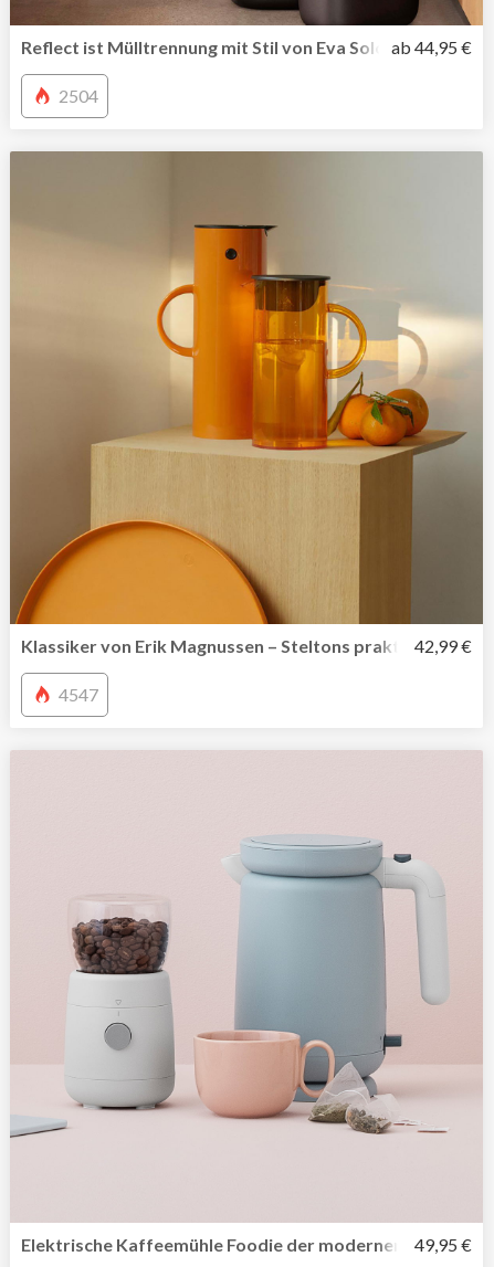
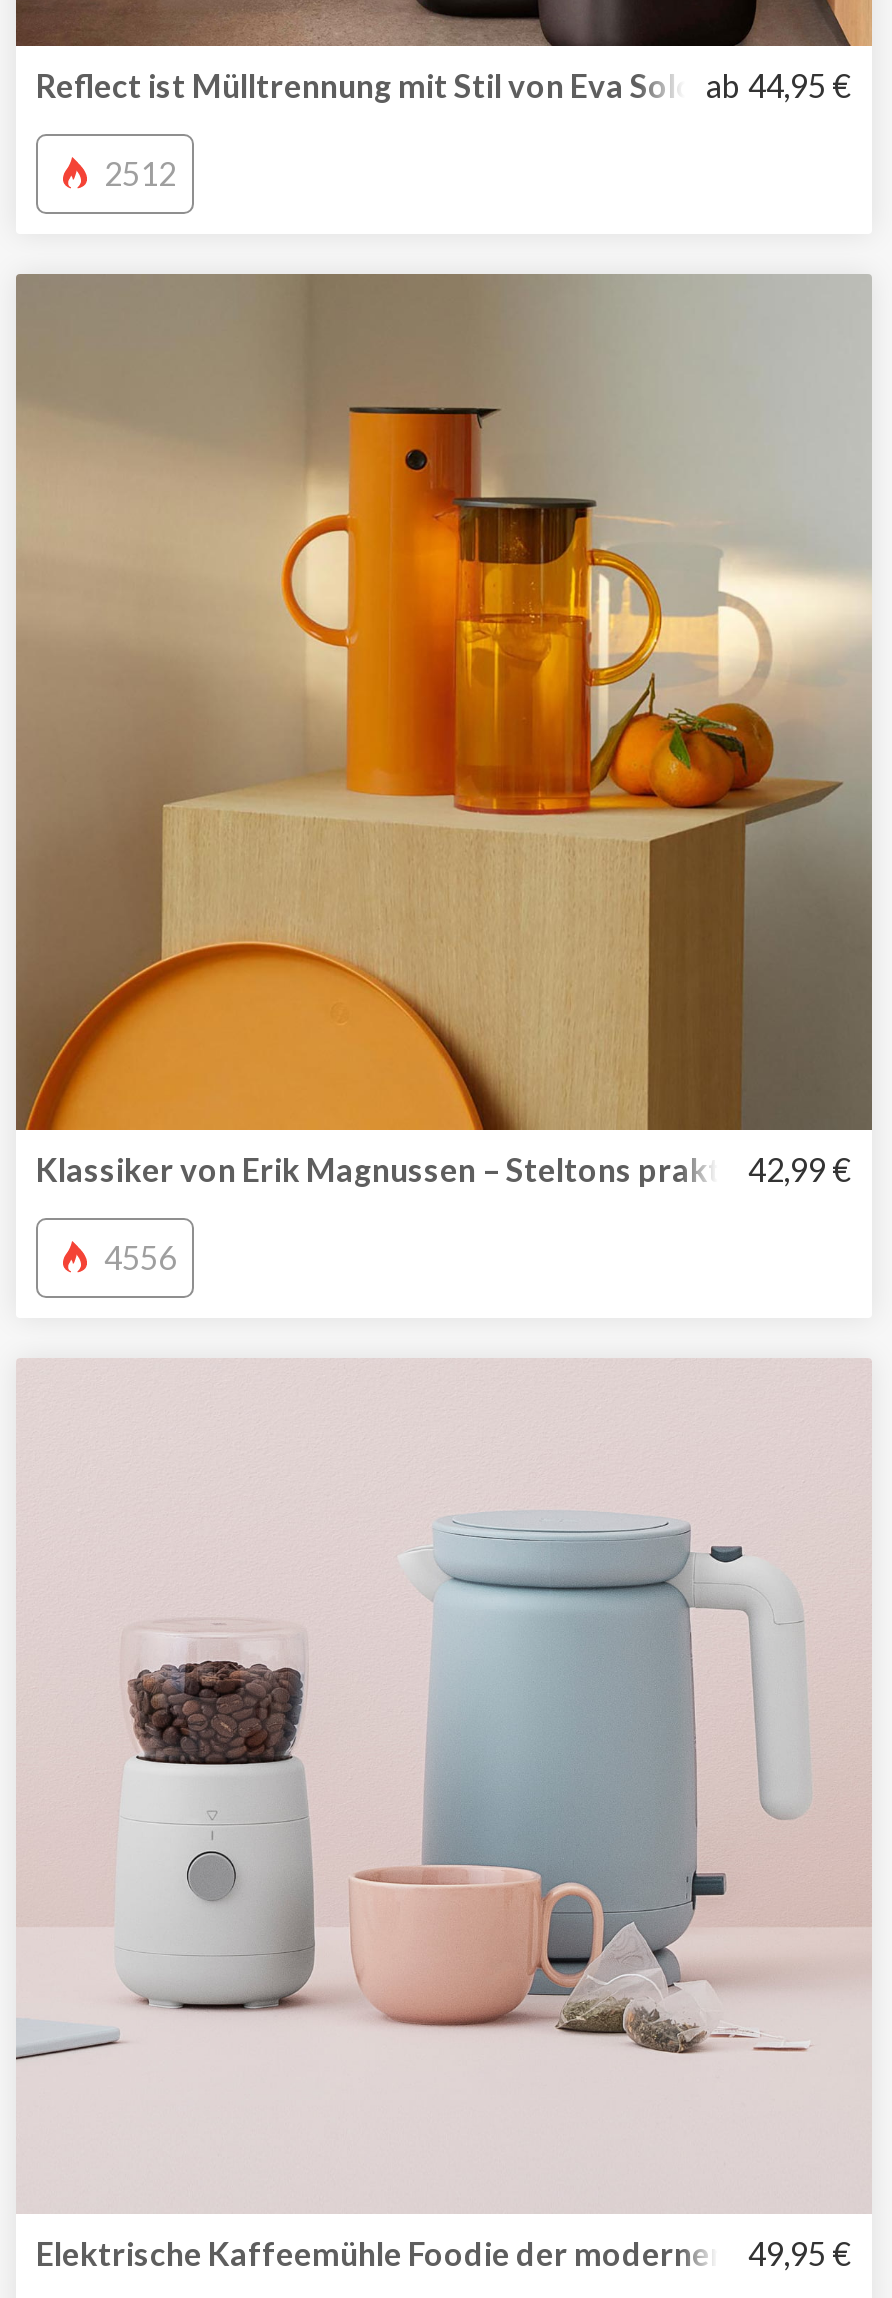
- 2504
+ 2512

- 4547
+ 4556
